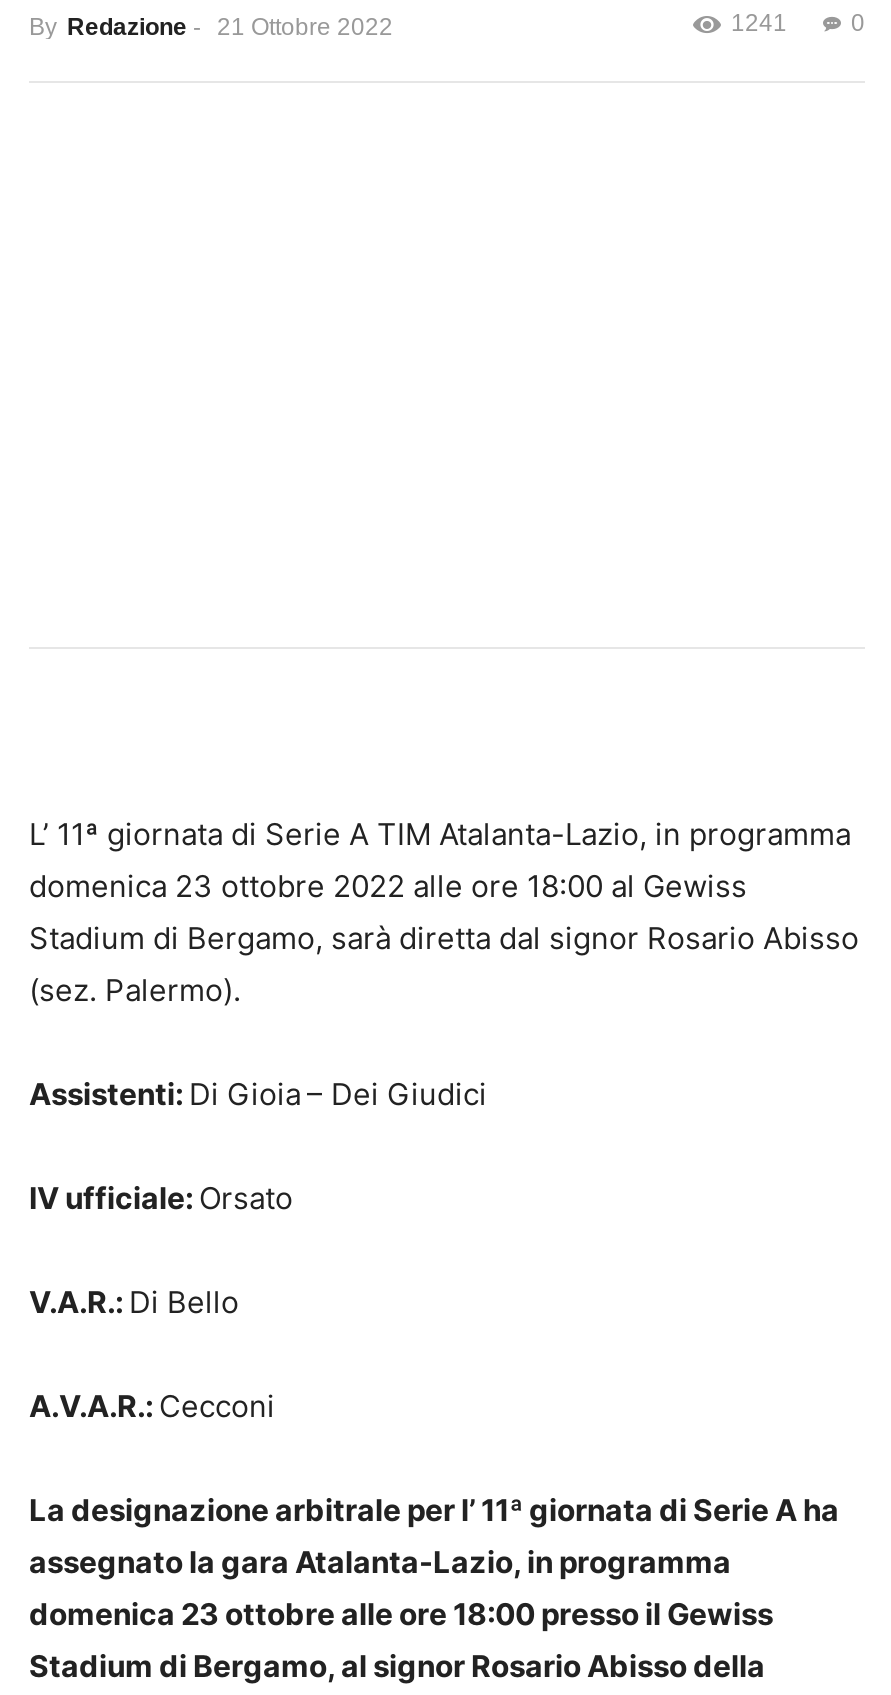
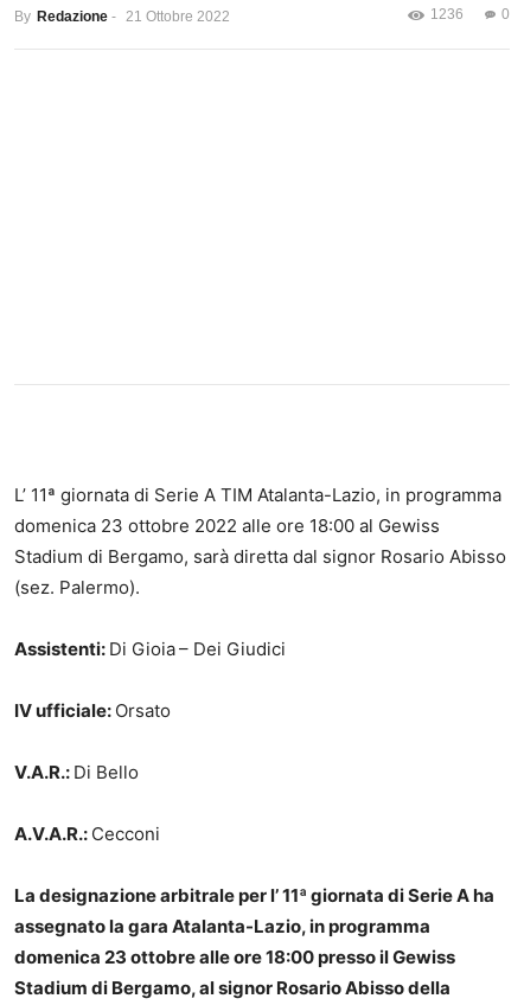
- 1241
+ 1236
